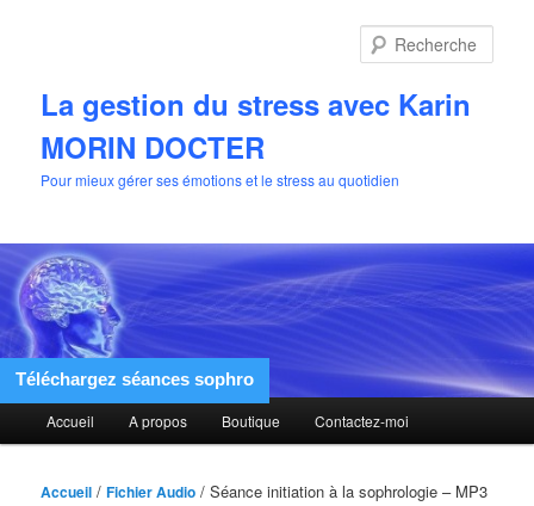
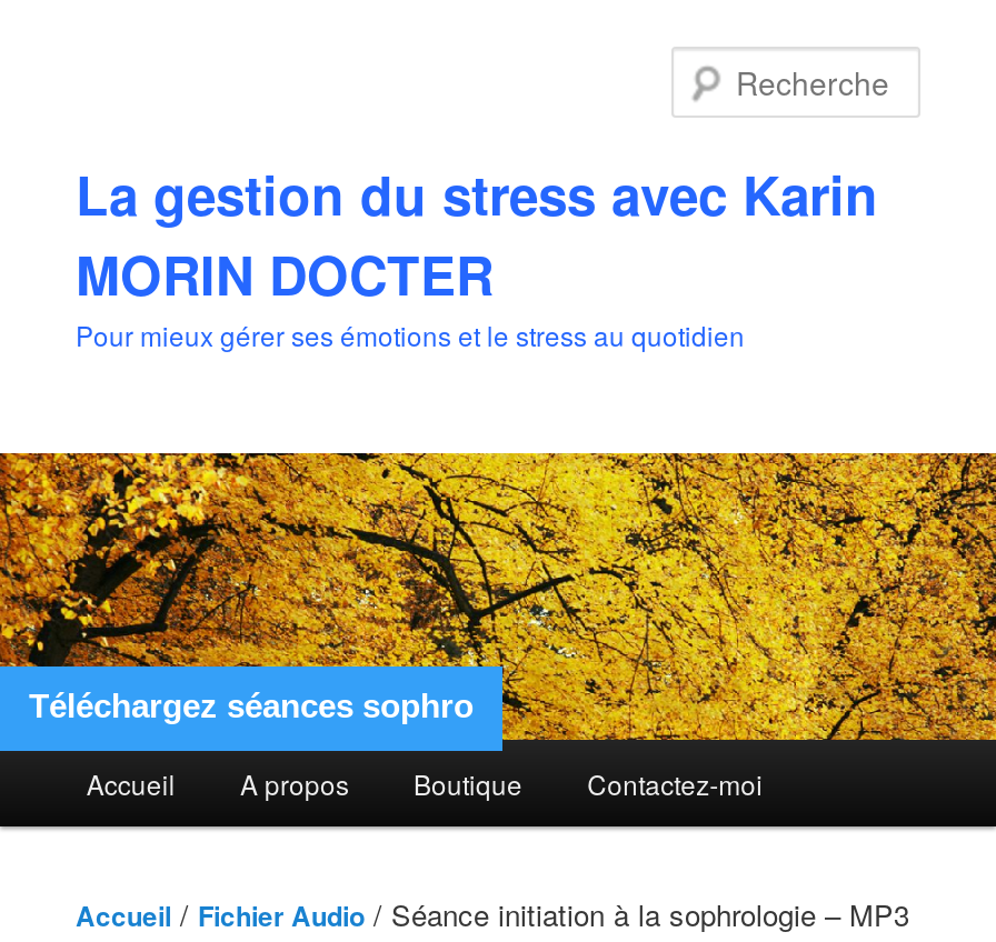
- [image]
+ [image]
